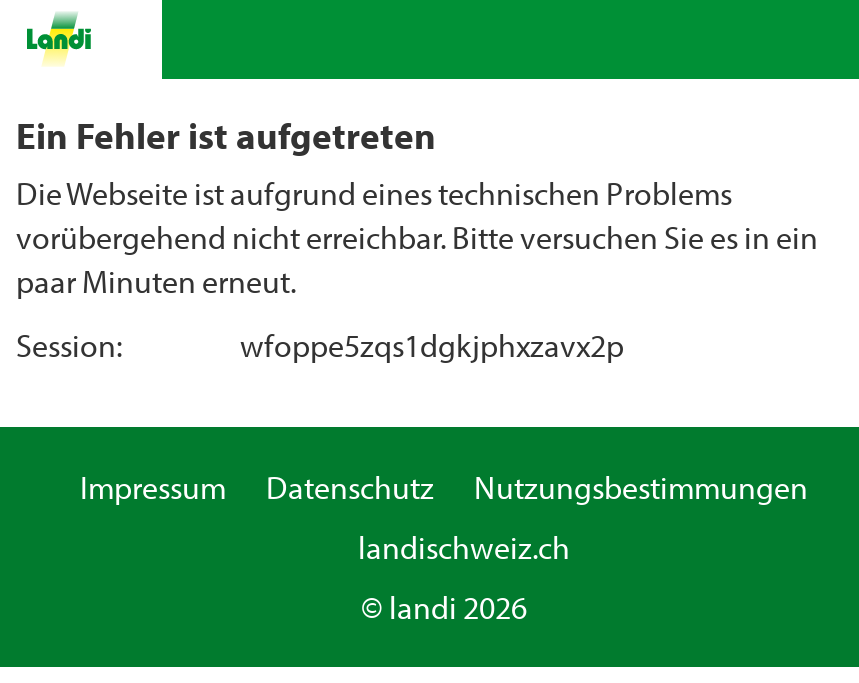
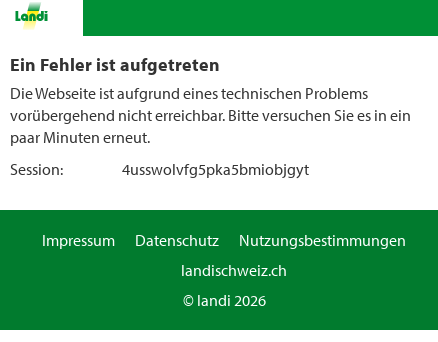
- wfoppe5zqs1dgkjphxzavx2p
+ 4usswolvfg5pka5bmiobjgyt
